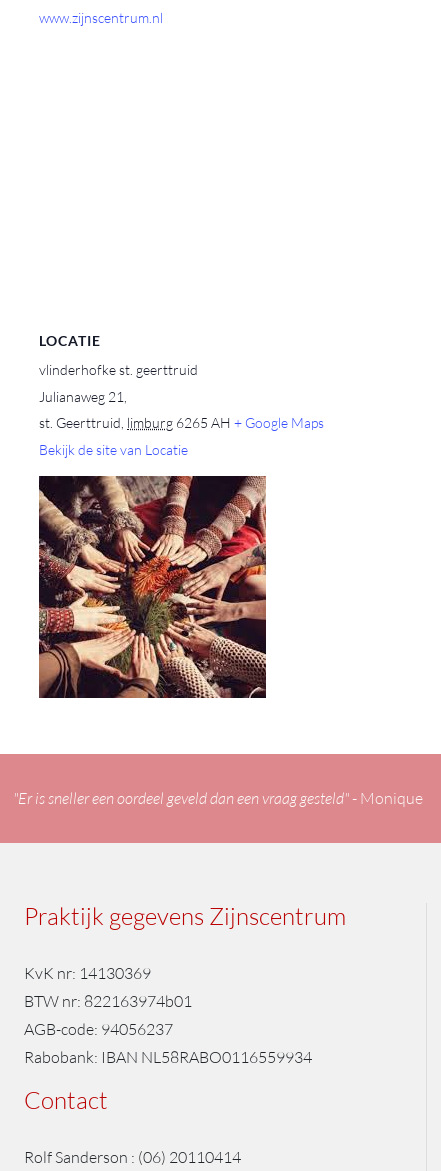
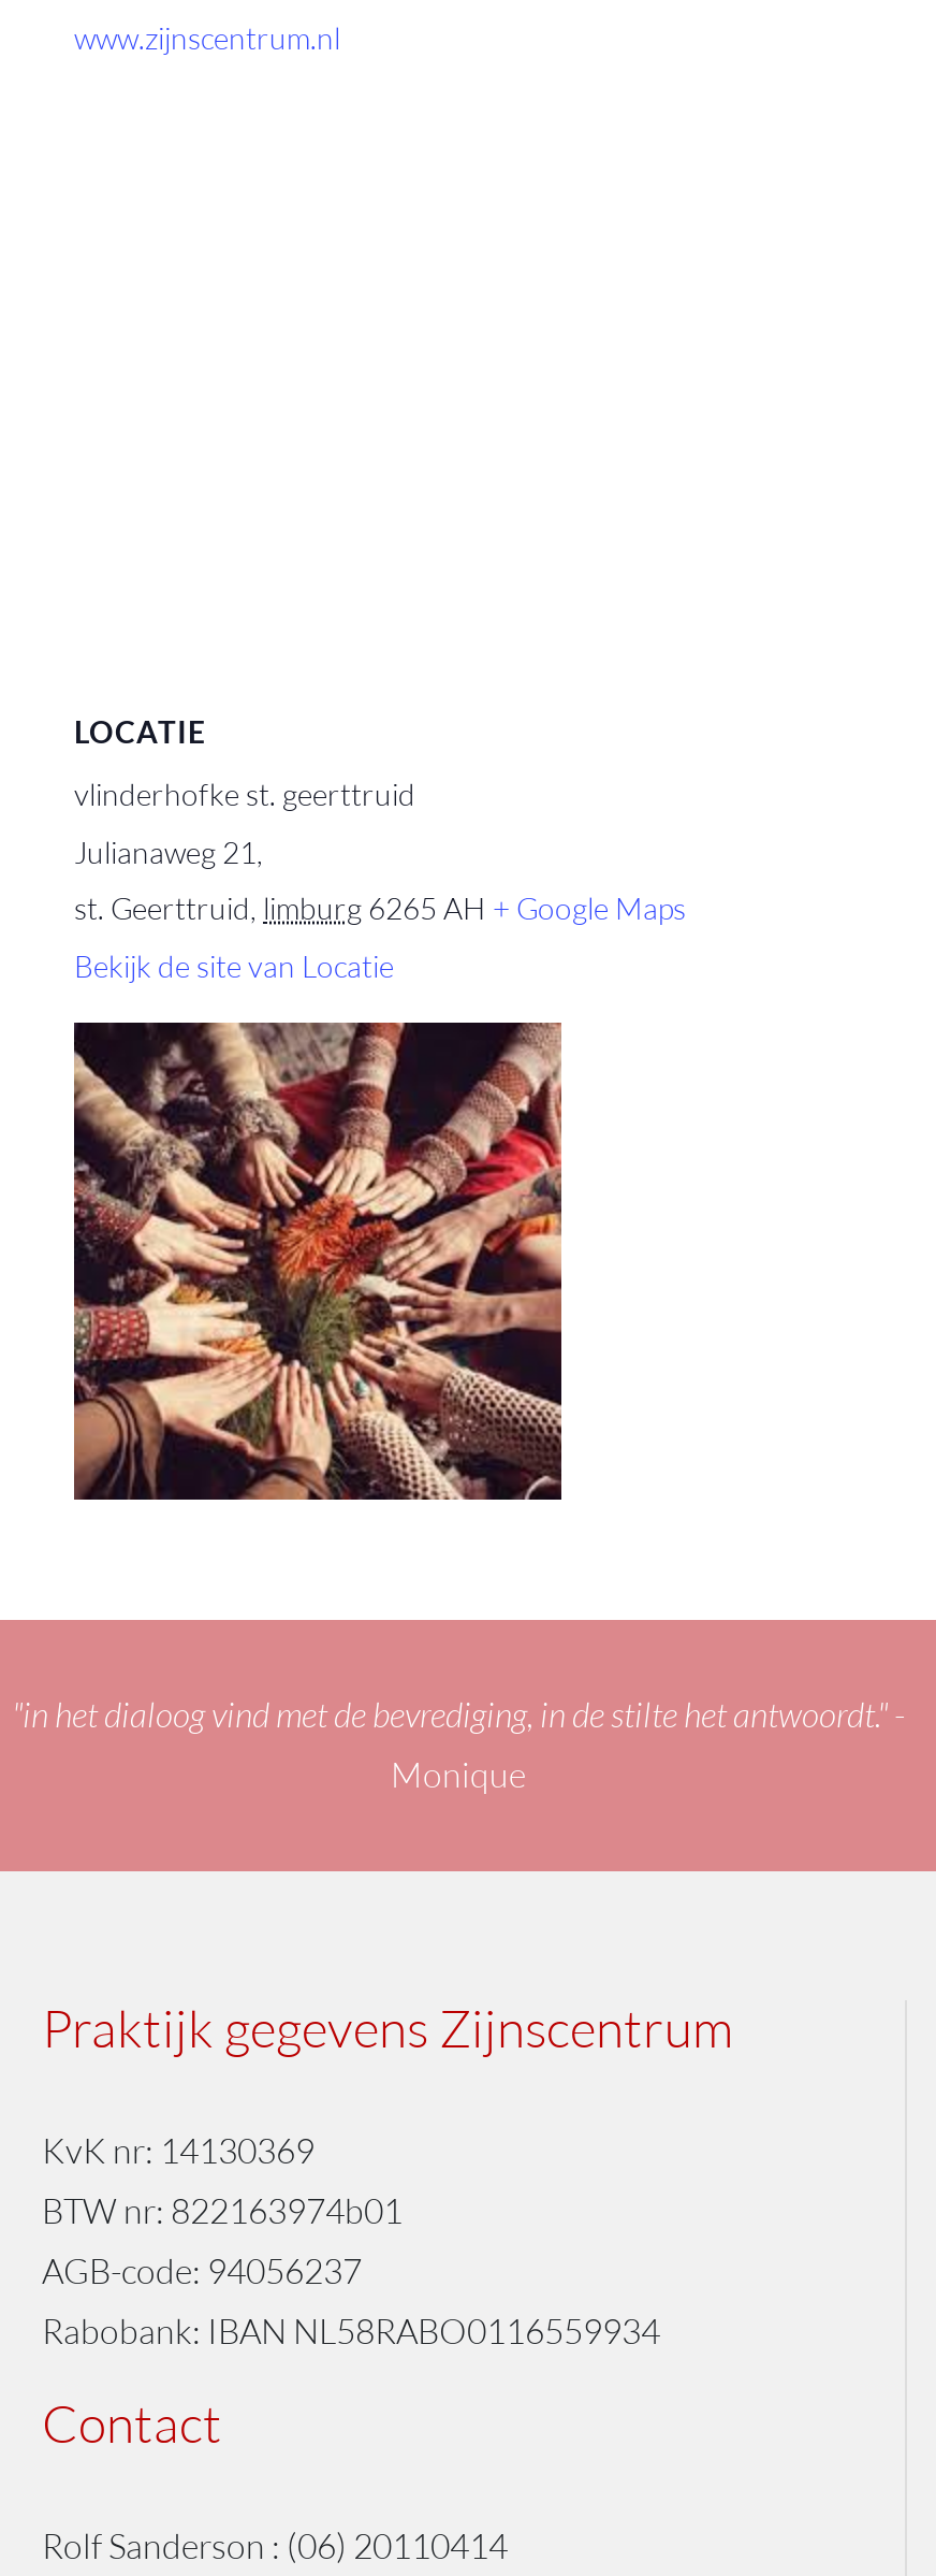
- "Er is sneller een oordeel geveld dan een vraag gesteld" - Monique
+ "in het dialoog vind met de bevrediging, in de stilte het antwoordt." -
+ Monique
